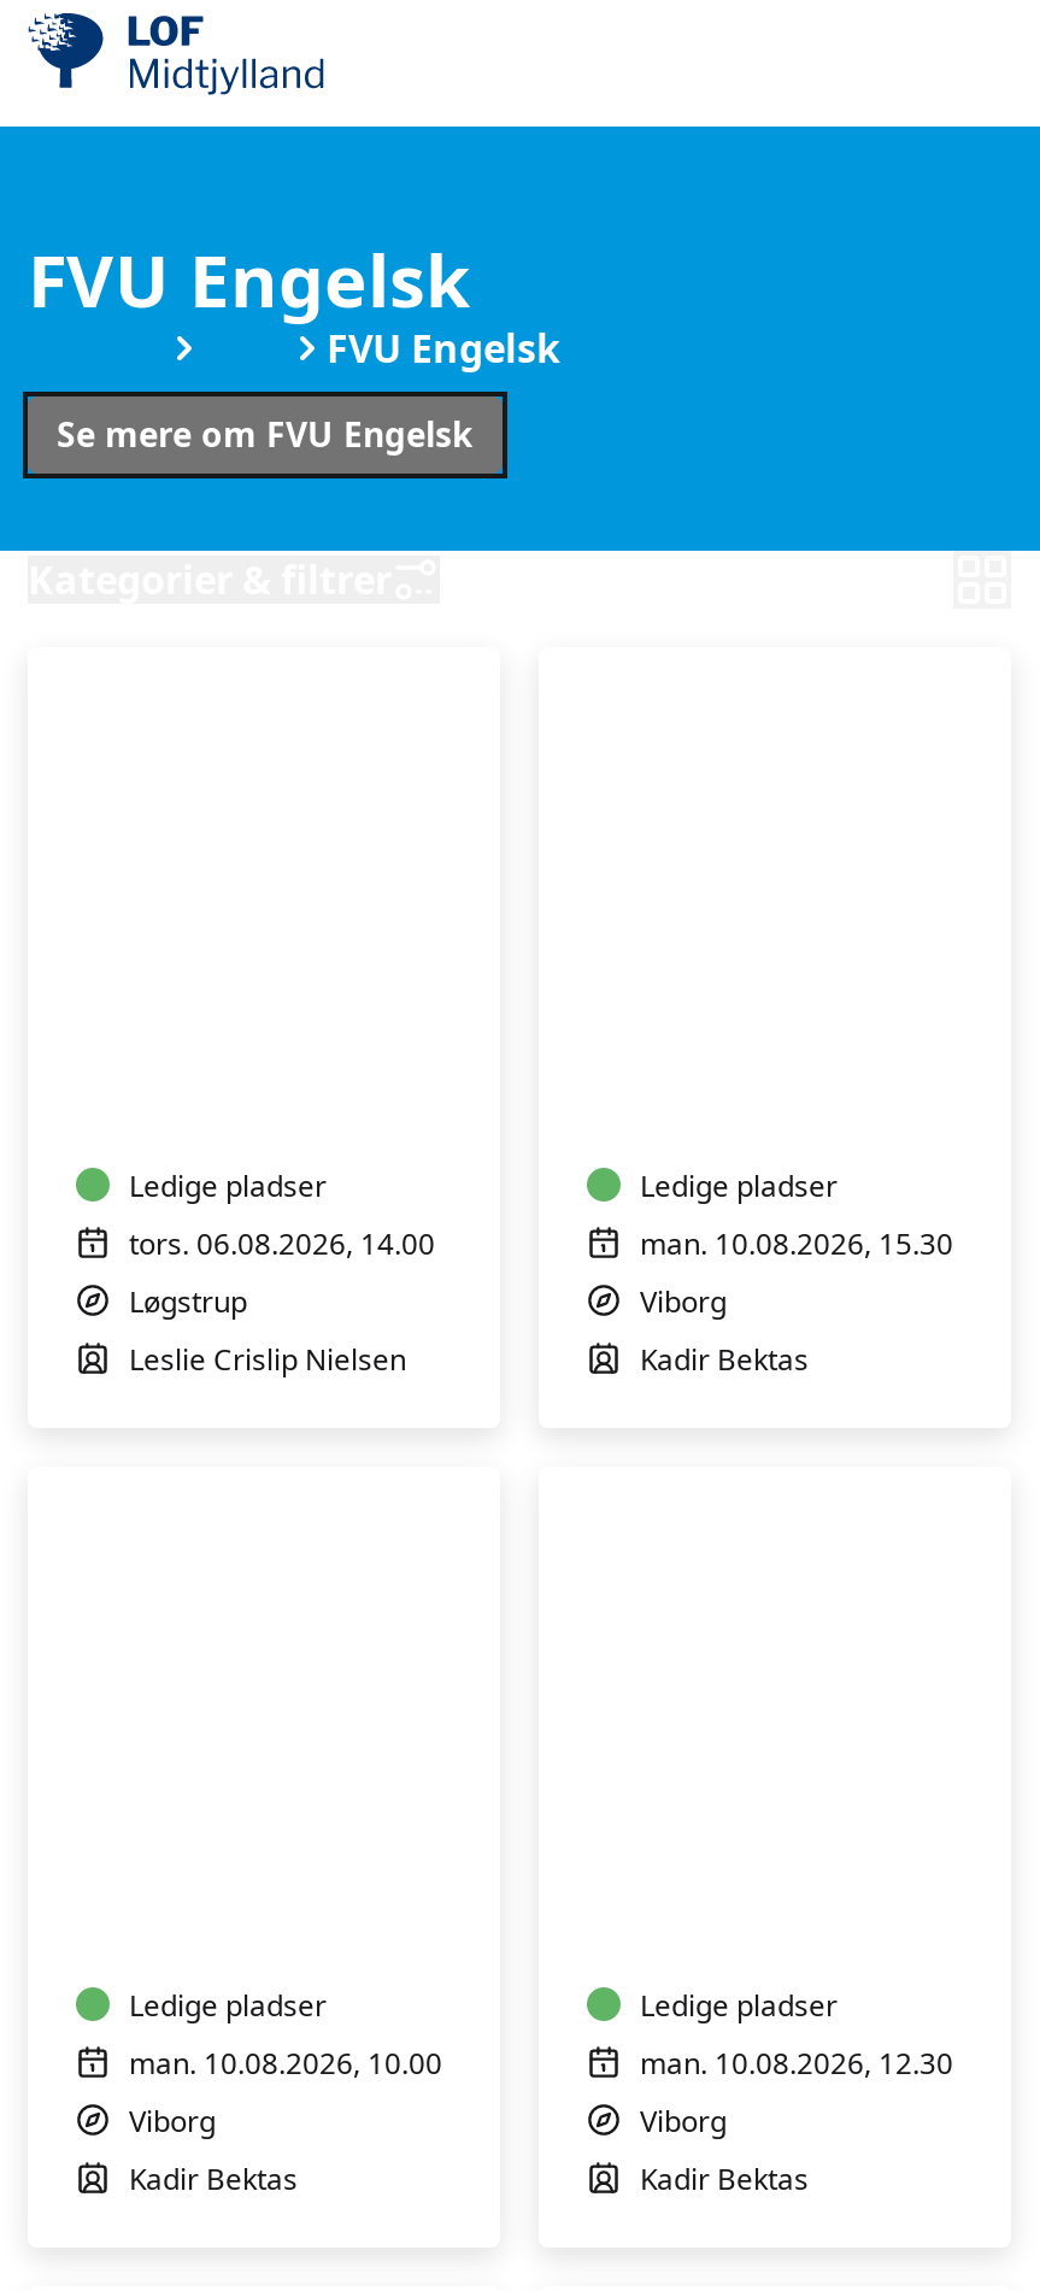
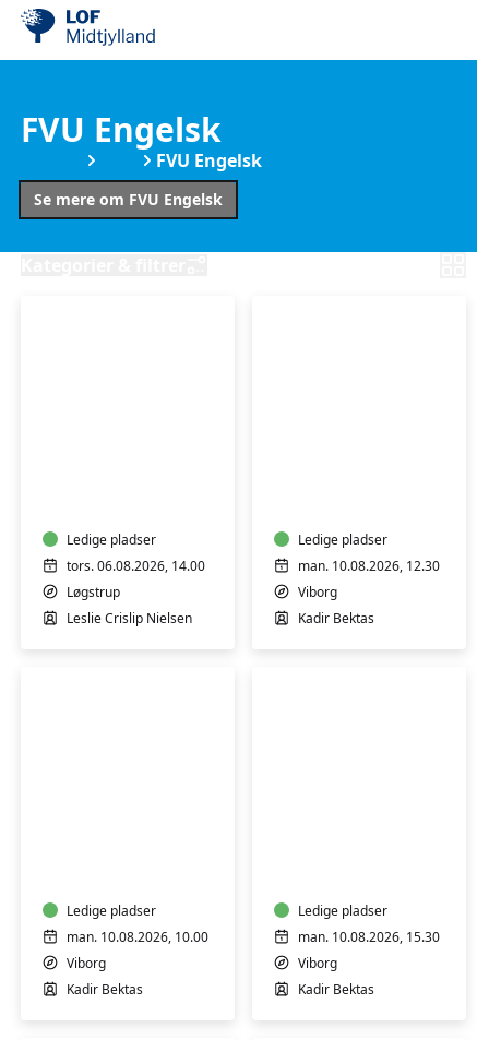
- man. 10.08.2026, 15.30
+ man. 10.08.2026, 12.30

- man. 10.08.2026, 12.30
+ man. 10.08.2026, 15.30
